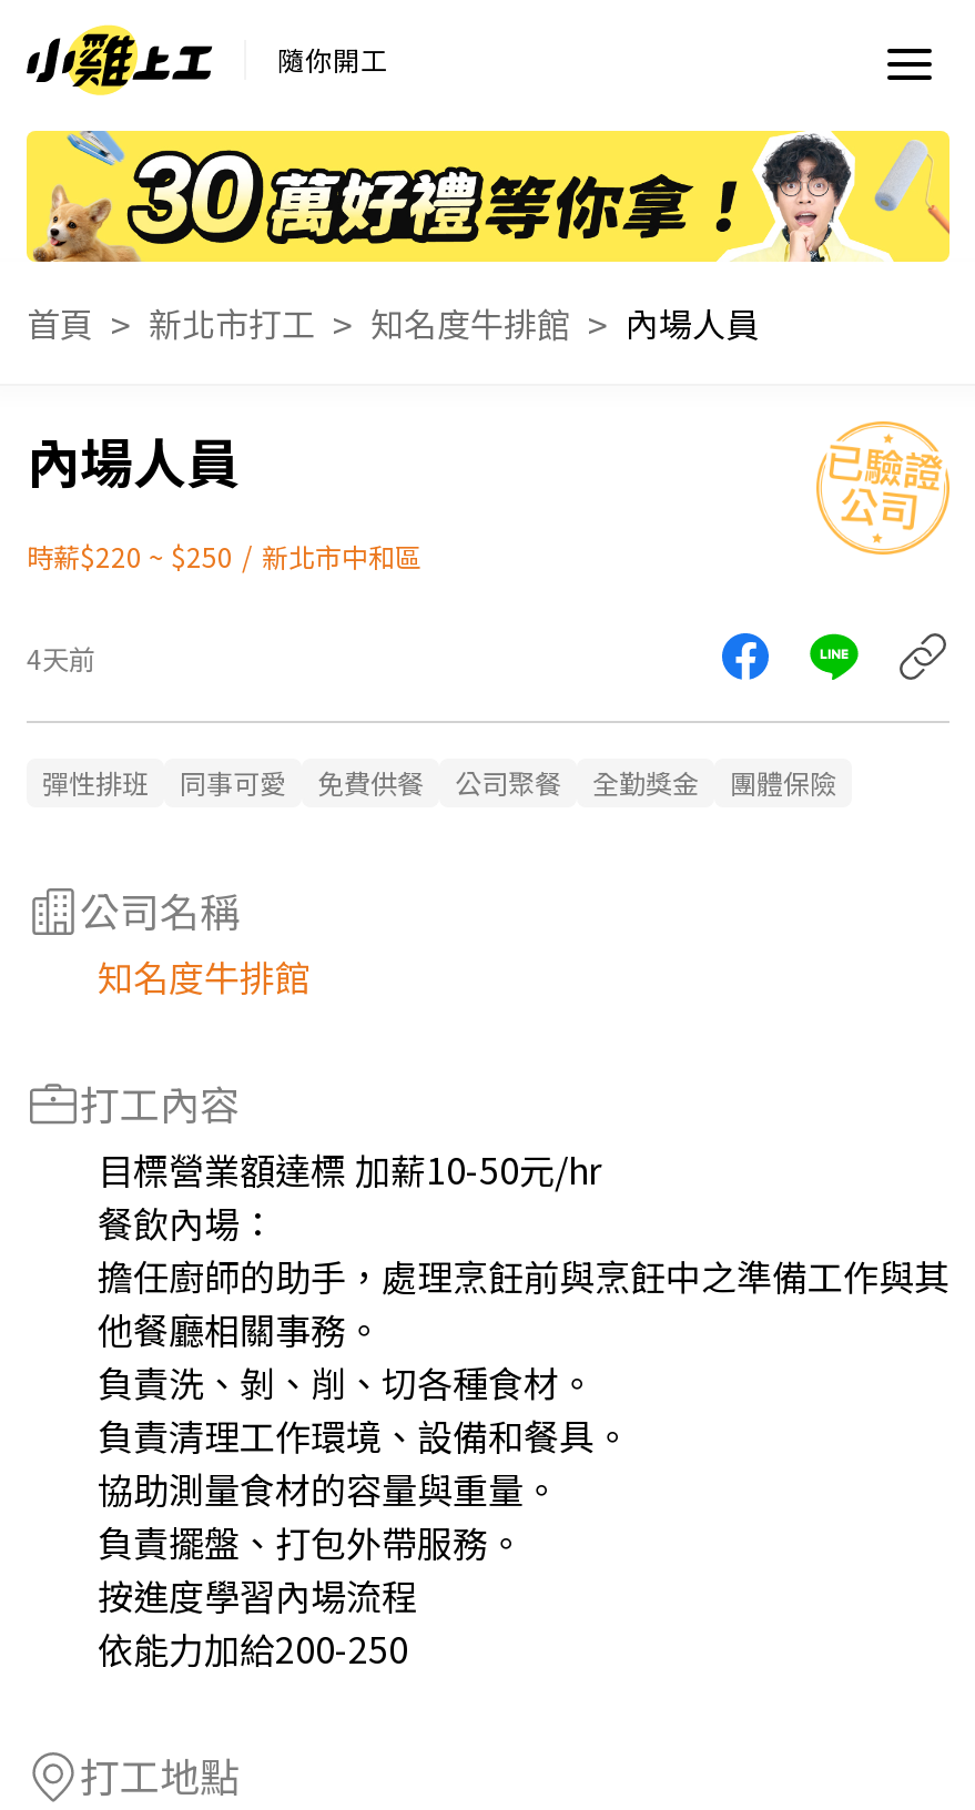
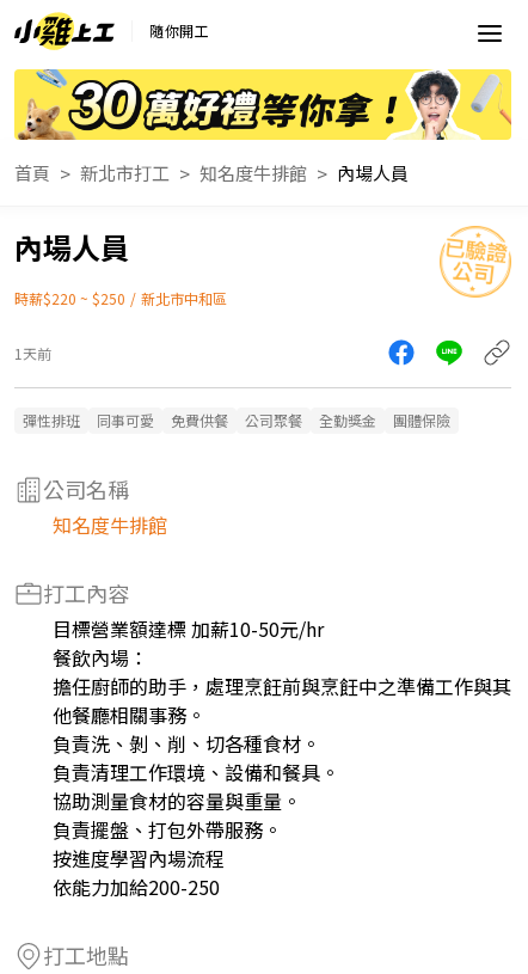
- 4天前
+ 1天前
